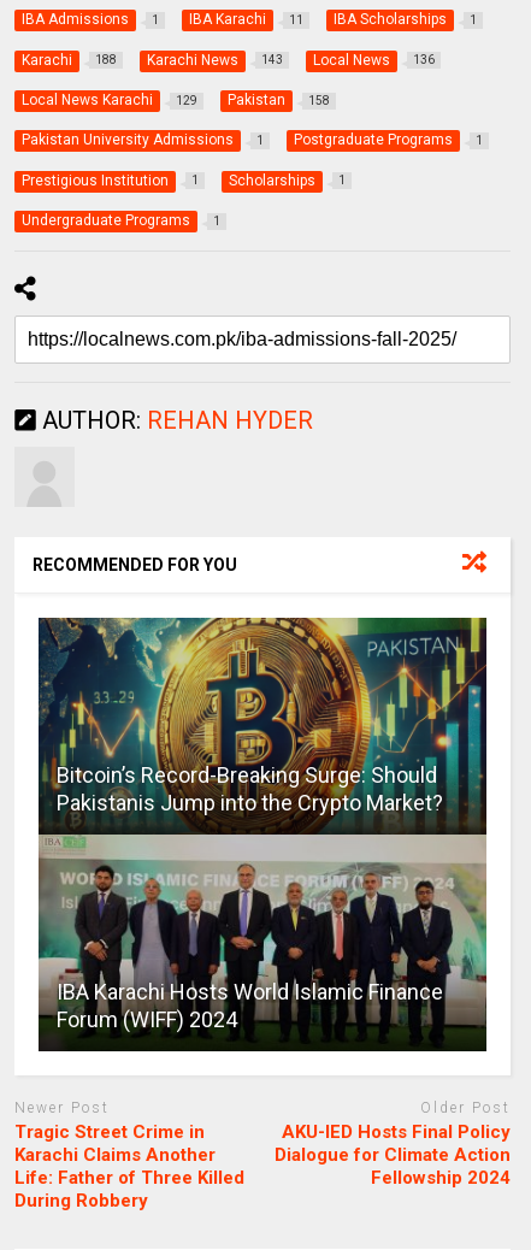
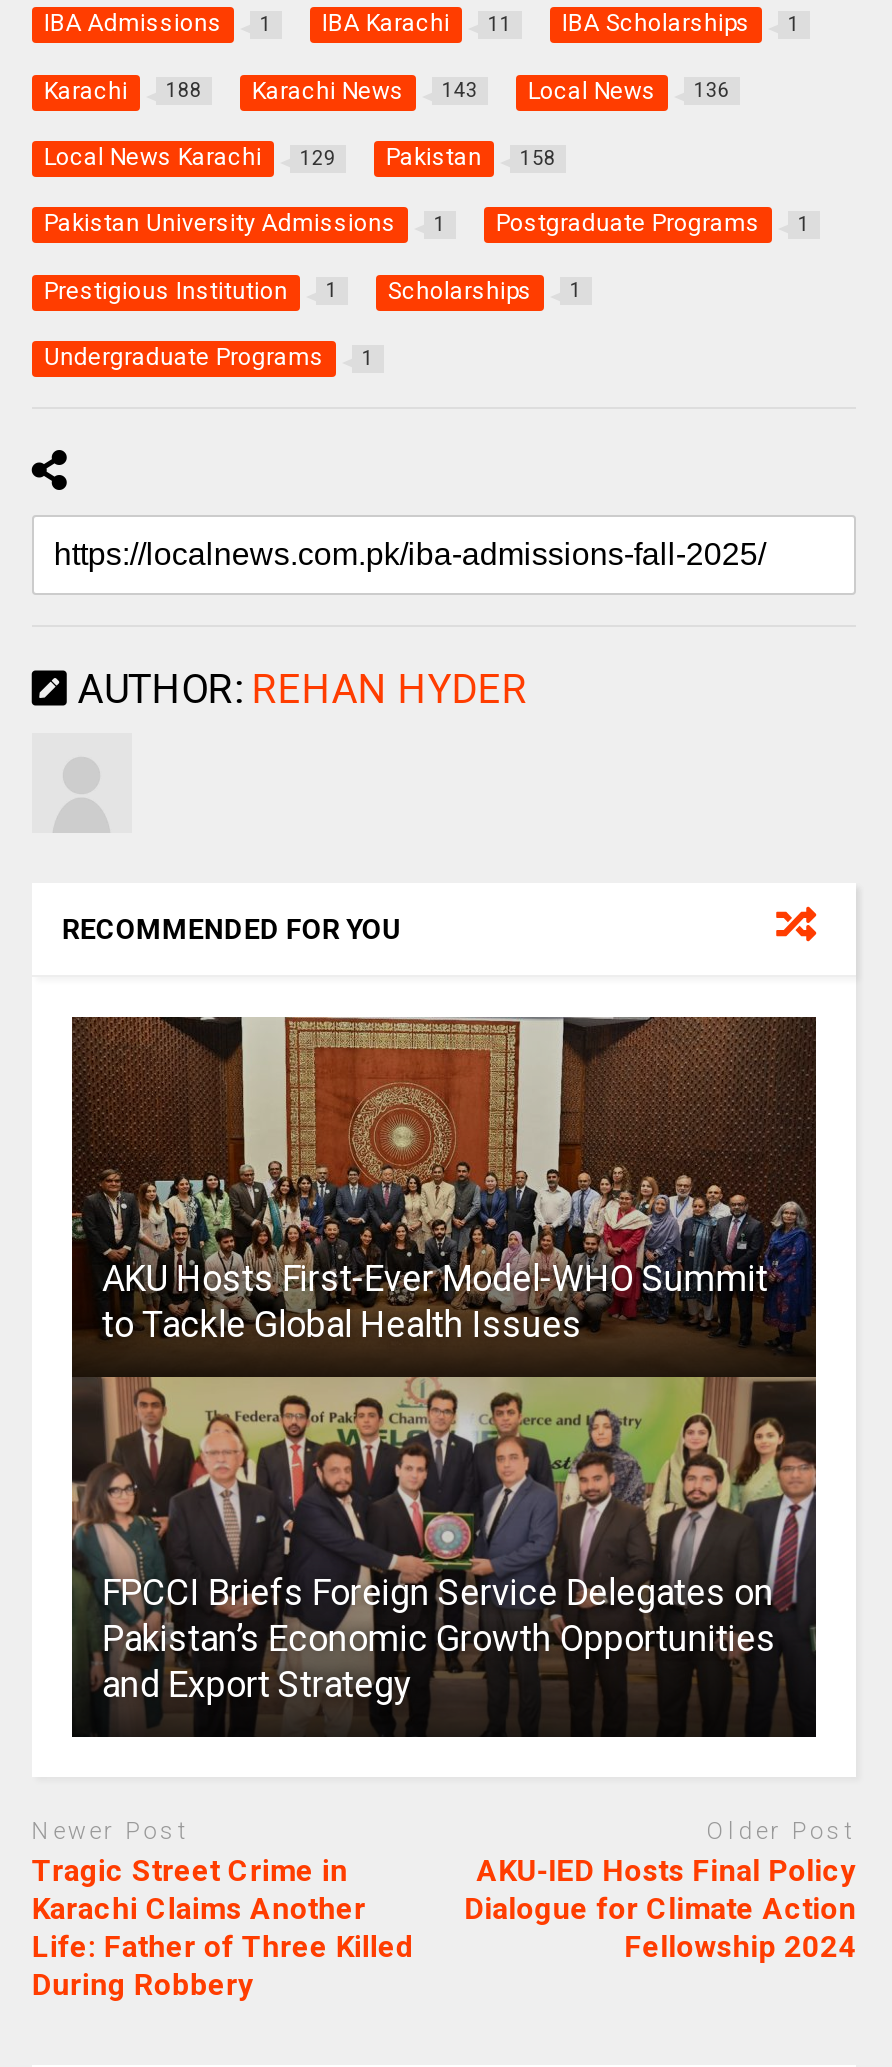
- [image]
- Bitcoin’s Record-Breaking Surge: Should
- Pakistanis Jump into the Crypto Market?
+ [image]
+ AKU Hosts First-Ever Model-WHO Summit
+ to Tackle Global Health Issues

- IBA Karachi Hosts World Islamic Finance
- Forum (WIFF) 2024
+ FPCCI Briefs Foreign Service Delegates on
+ Pakistan’s Economic Growth Opportunities
+ and Export Strategy
